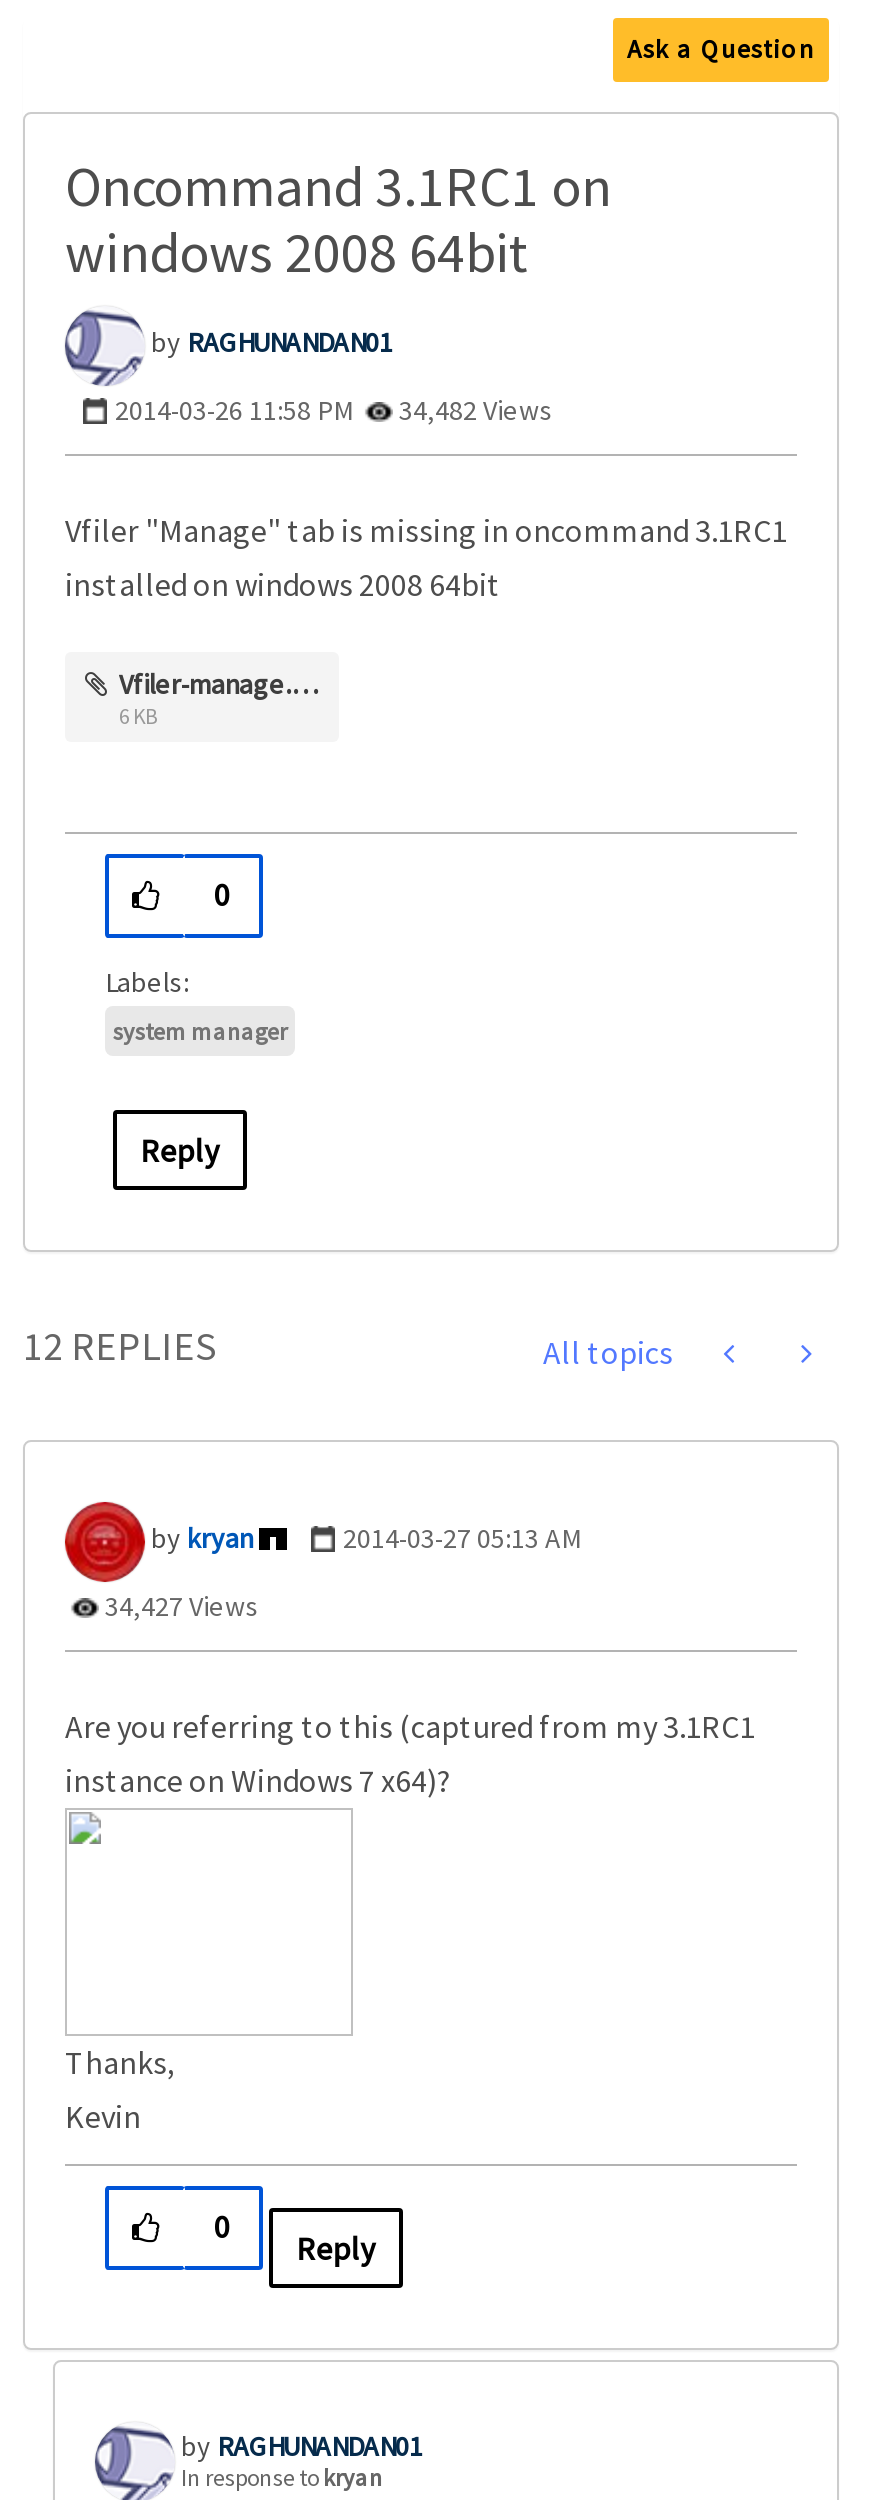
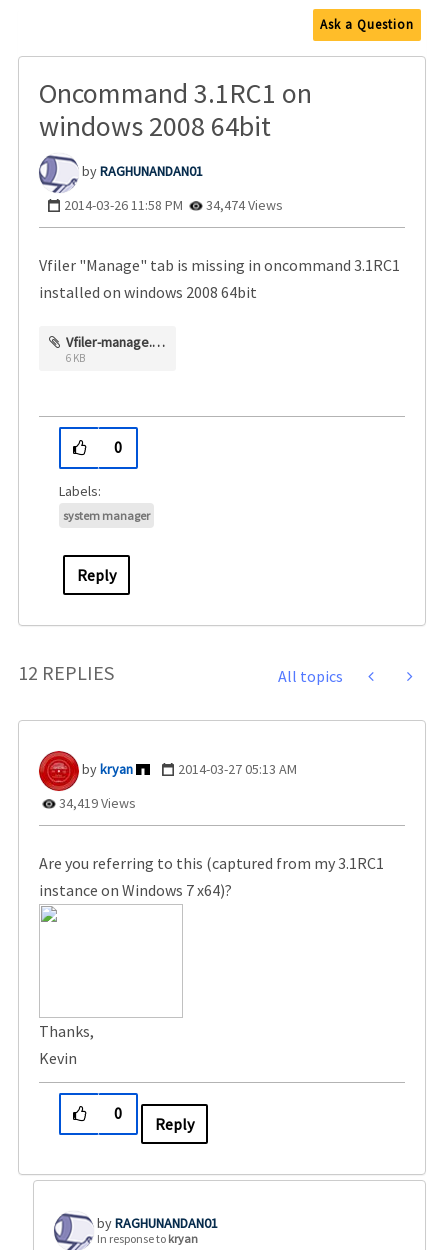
- 2014-03-26 11:58 PM 34,482 Views
+ 2014-03-26 11:58 PM 34,474 Views

- 34,427 Views
+ 34,419 Views
